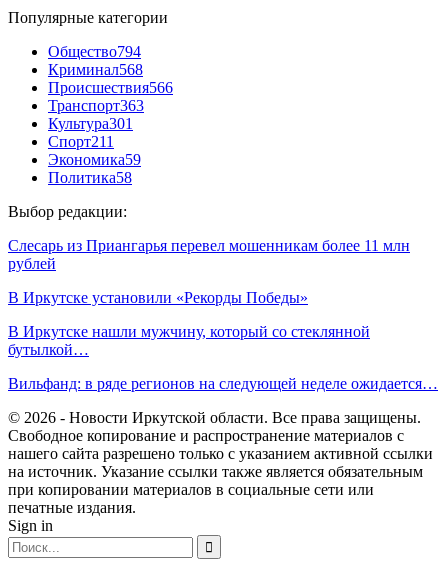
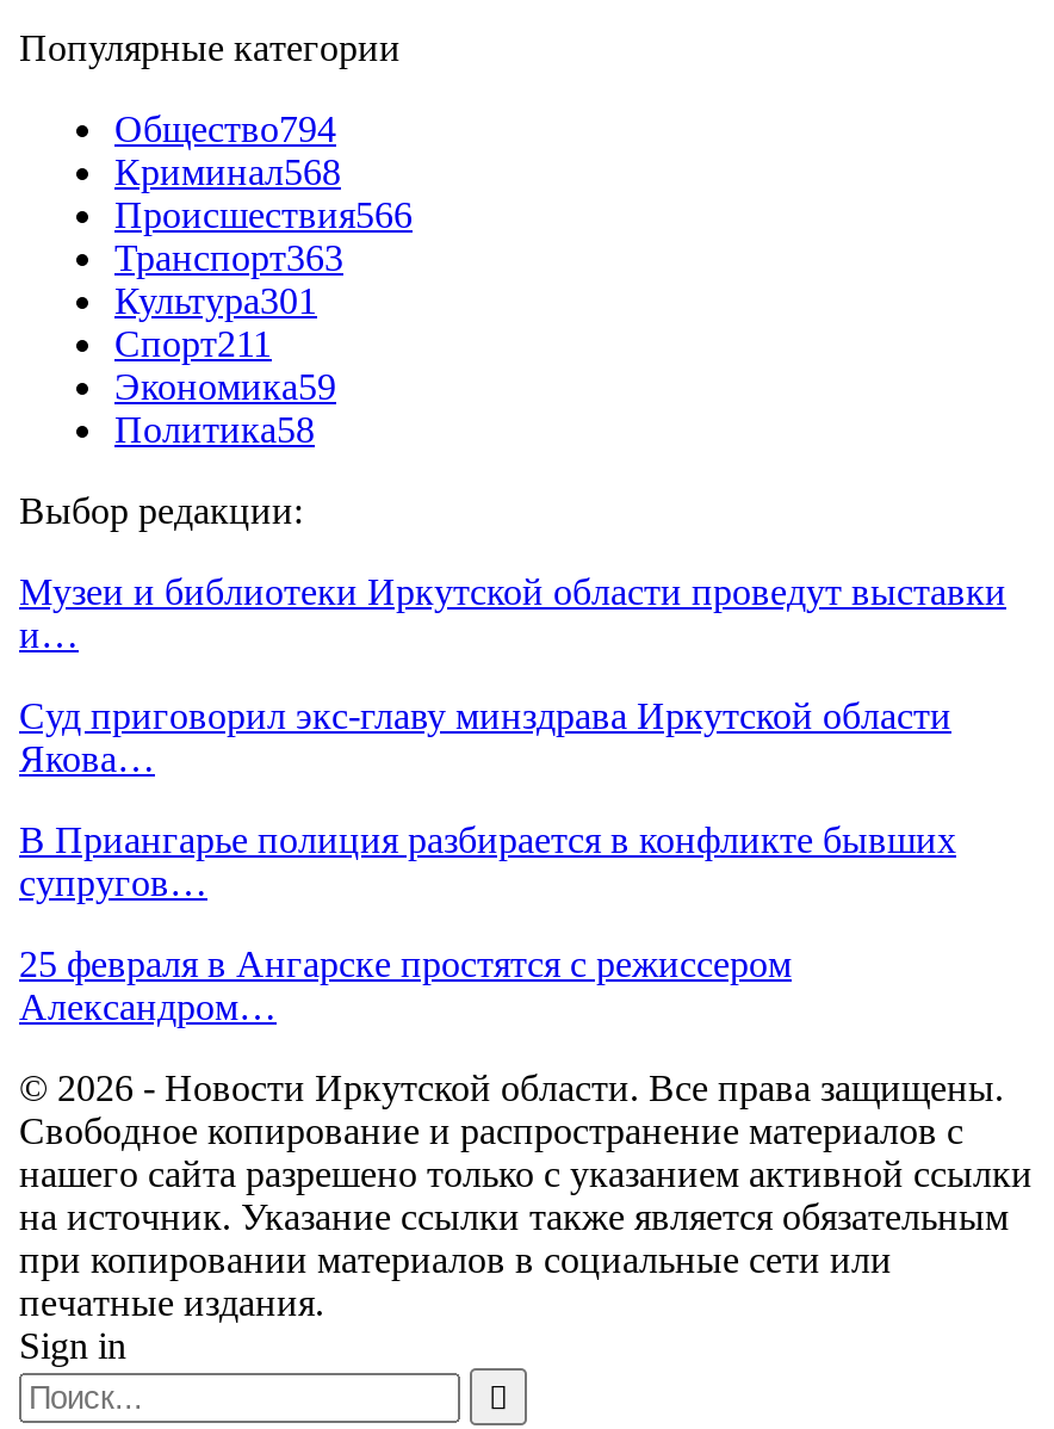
- Слесарь из Приангарья перевел мошенникам более 11 млн
- рублей
+ Музеи и библиотеки Иркутской области проведут выставки
+ и…

- В Иркутске установили «Рекорды Победы»
+ Суд приговорил экс-главу минздрава Иркутской области
+ Якова…

- В Иркутске нашли мужчину, который со стеклянной
- бутылкой…
+ В Приангарье полиция разбирается в конфликте бывших
+ супругов…

- Вильфанд: в ряде регионов на следующей неделе ожидается…
+ 25 февраля в Ангарске простятся с режиссером
+ Александром…
